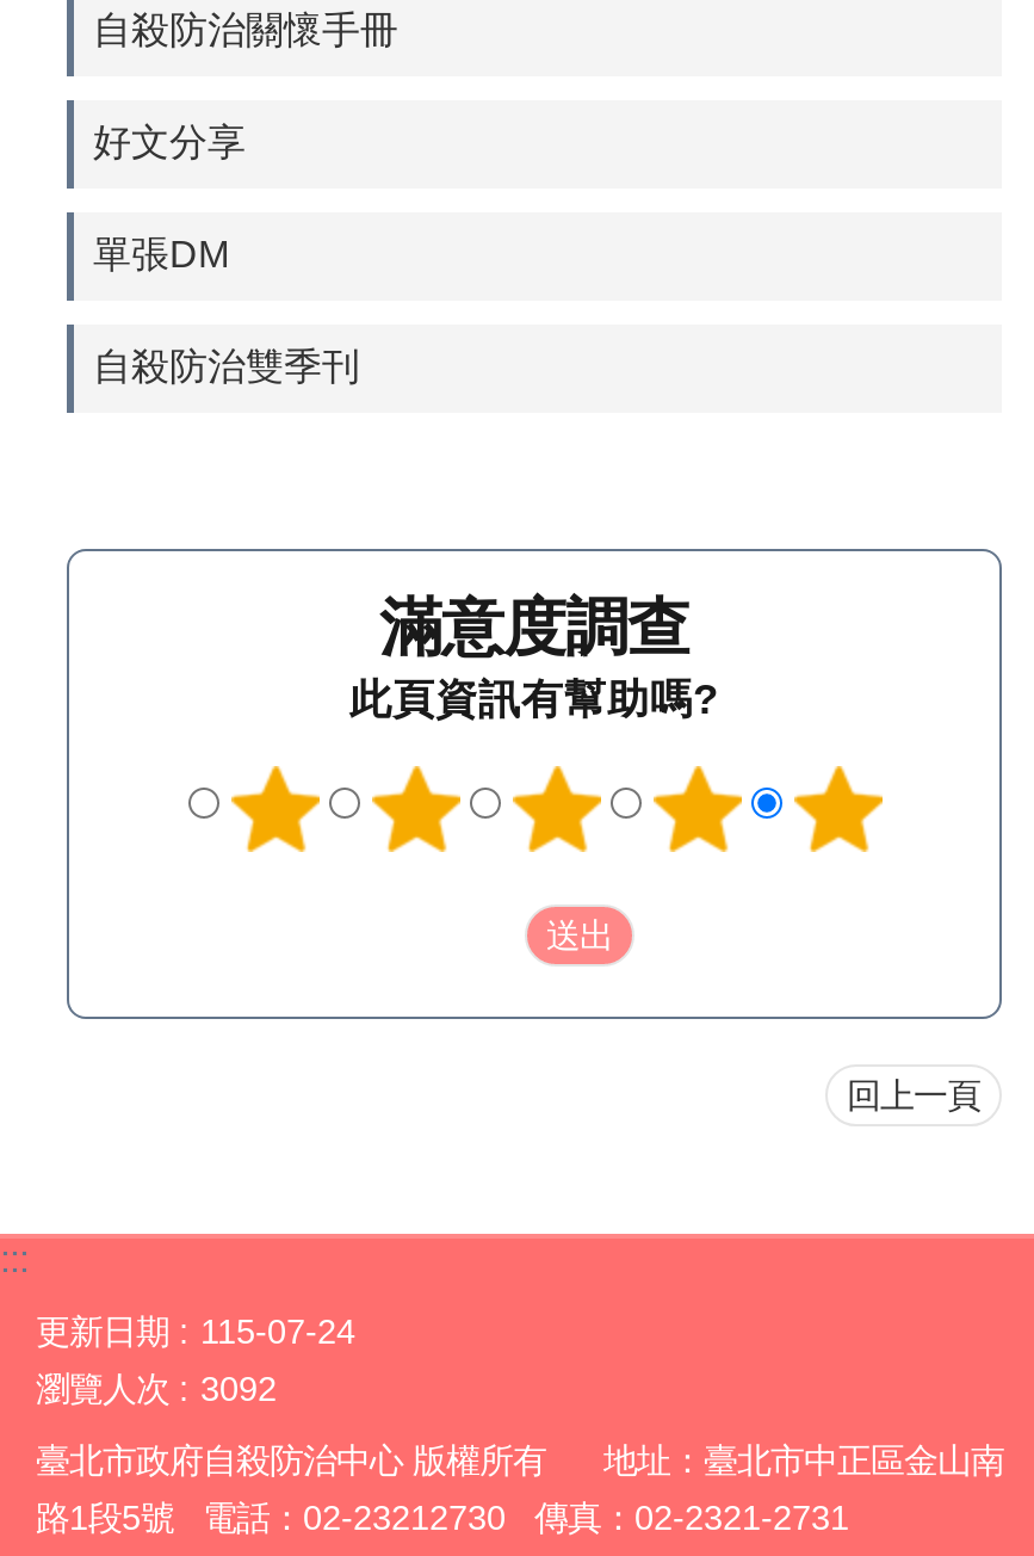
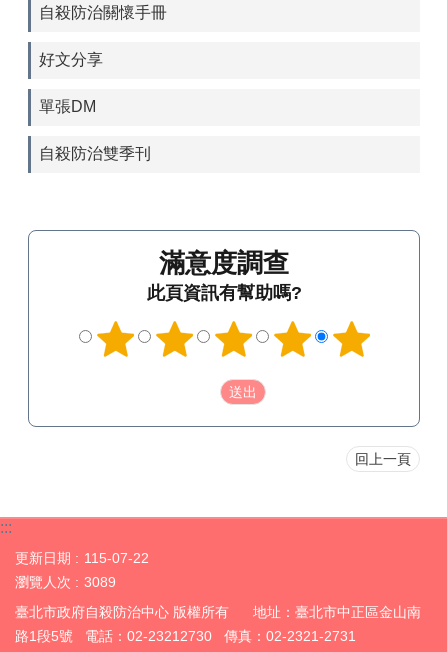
- 115-07-24
+ 115-07-22

- 瀏覽人次 3092
+ 瀏覽人次 3089
